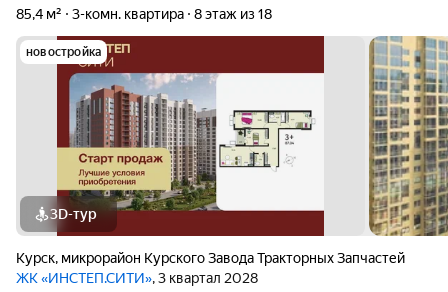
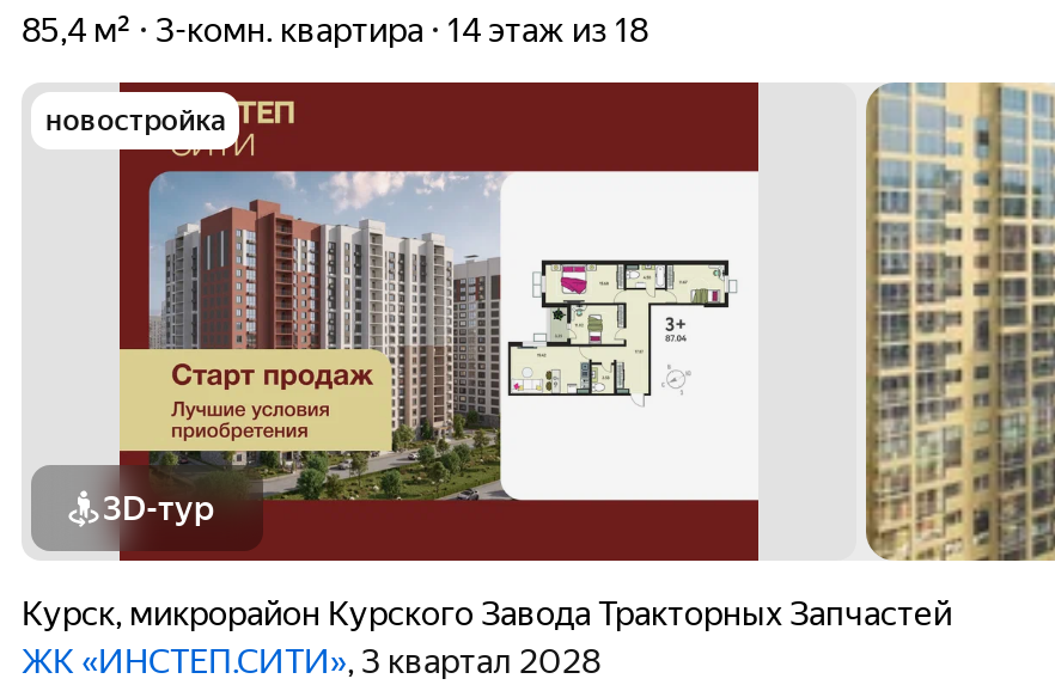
- 8 этаж из 18
+ 14 этаж из 18
